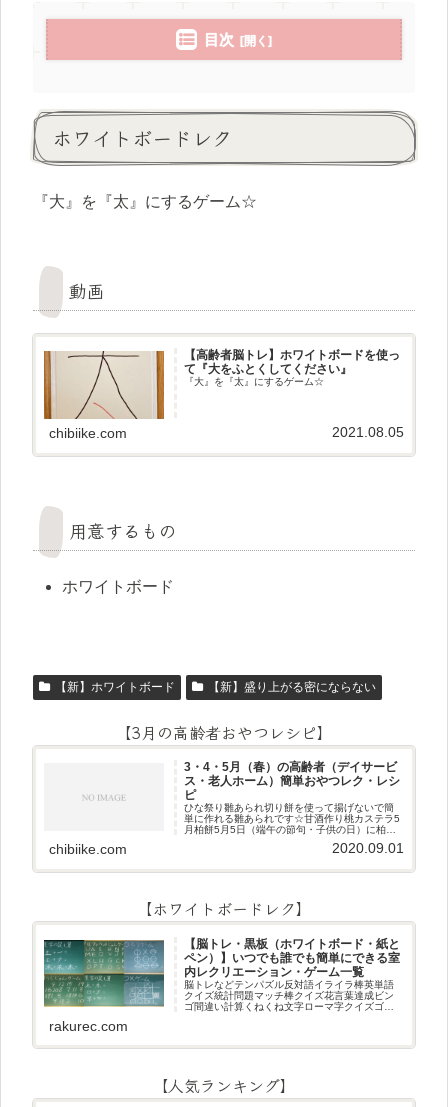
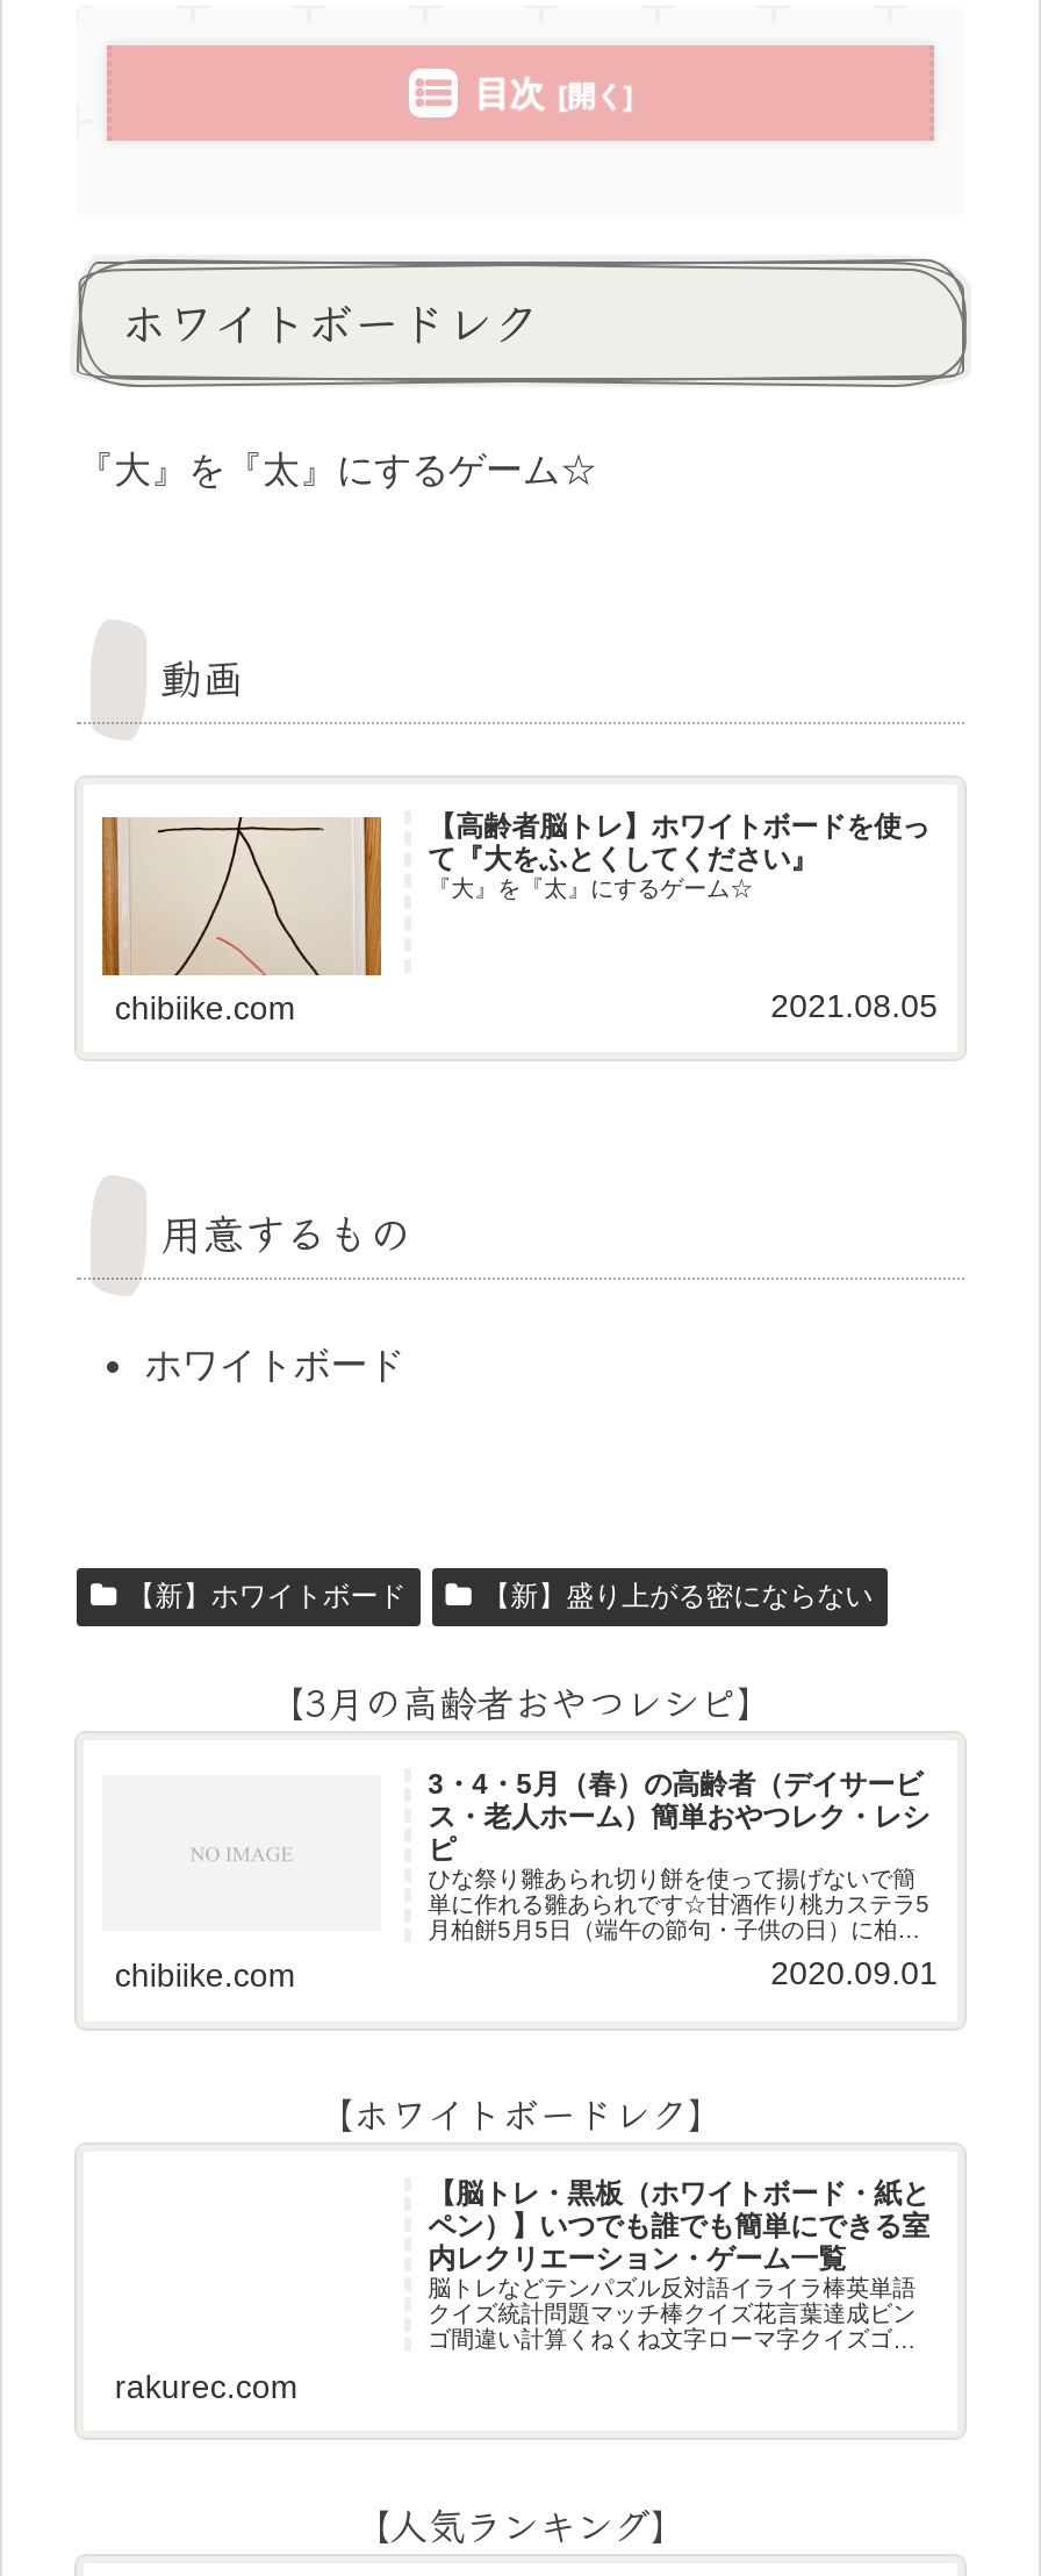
- [image]
